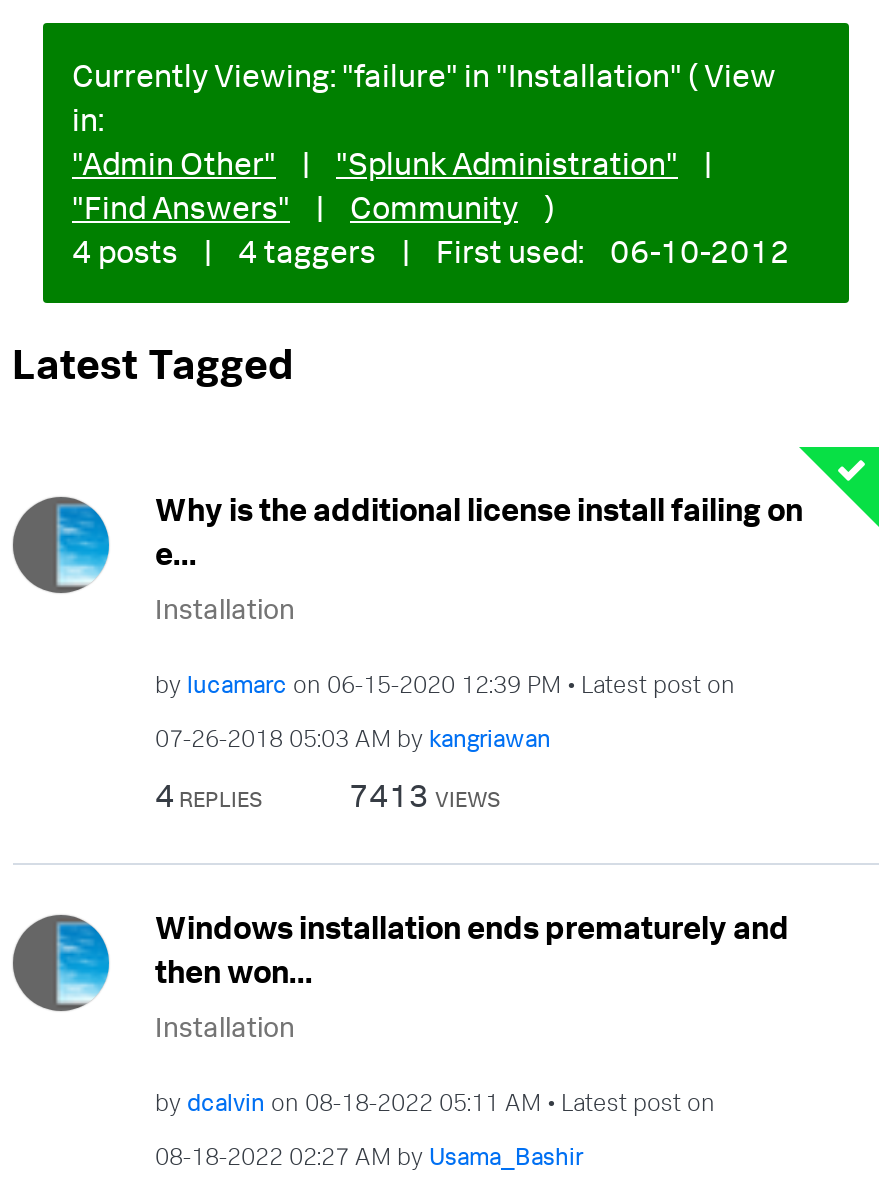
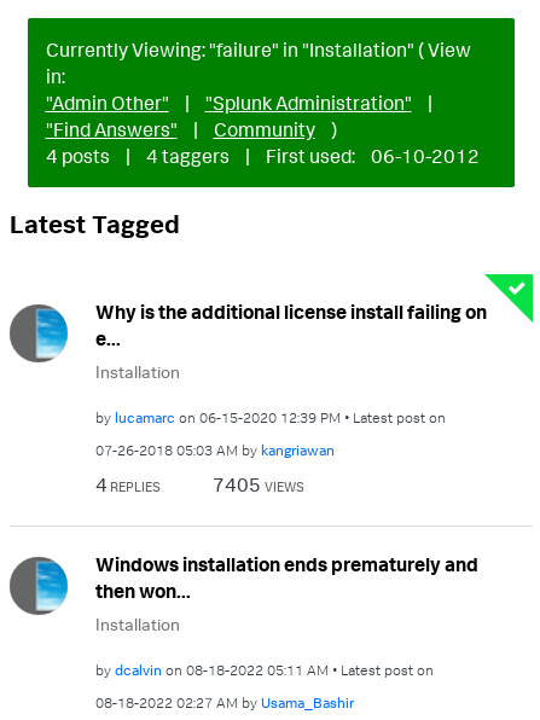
- 7413 VIEWS
+ 7405 VIEWS
